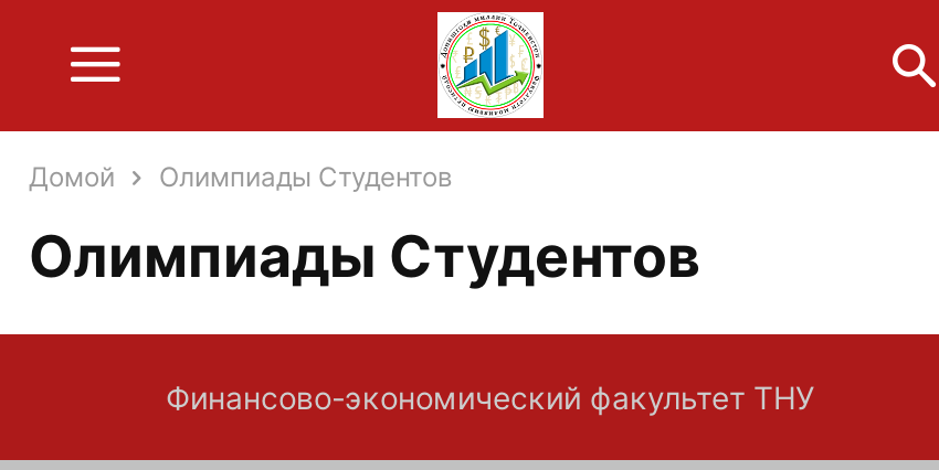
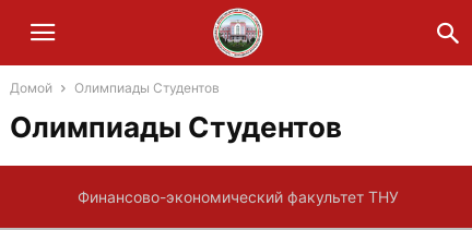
- [image]
+ [image]
